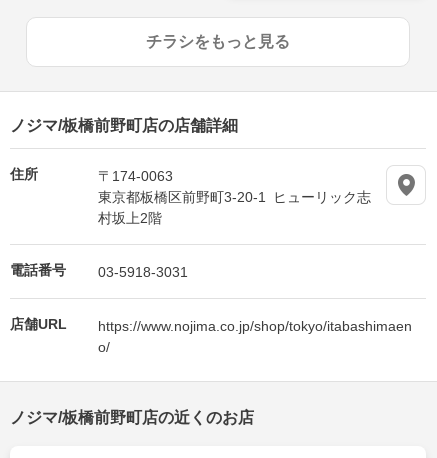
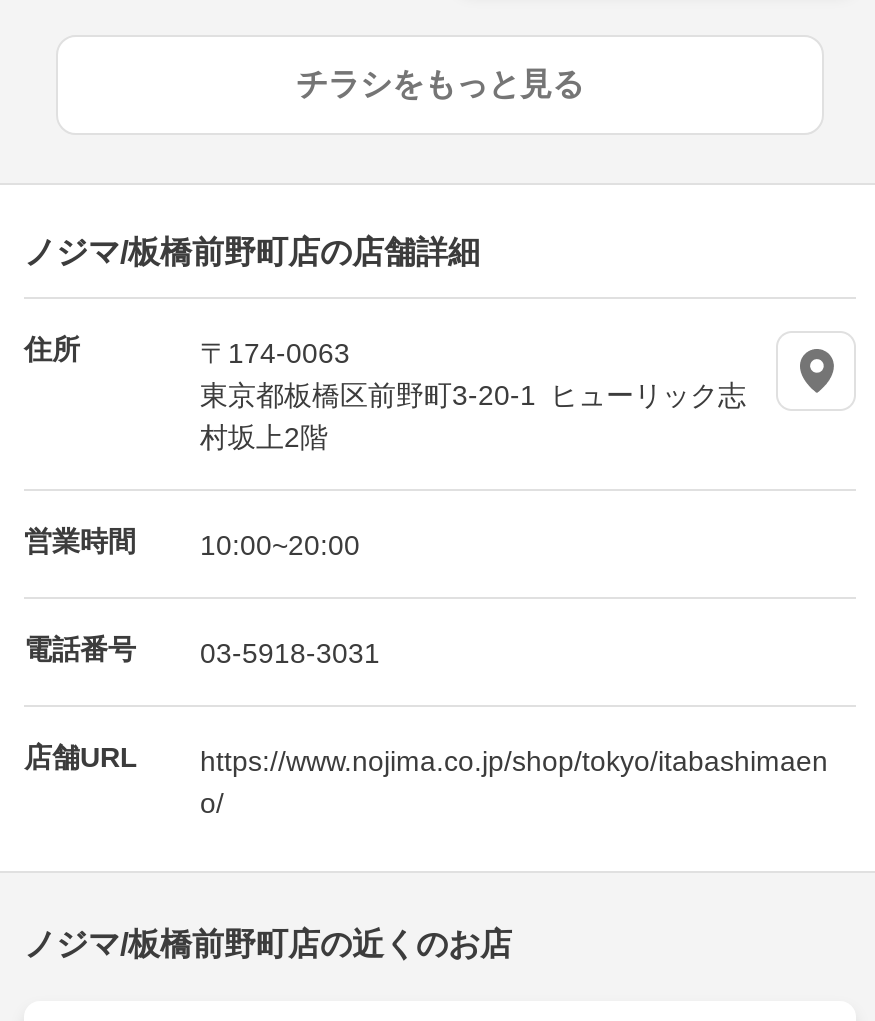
+ 営業時間
+ 10:00~20:00
